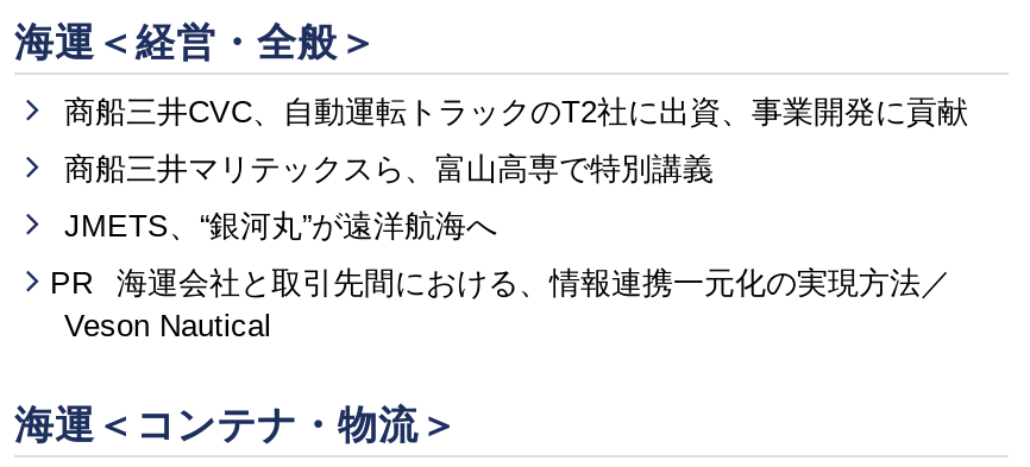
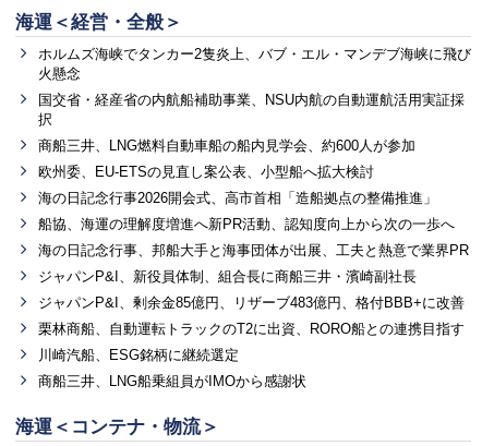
- 商船三井CVC、自動運転トラックのT2社に出資、事業開発に貢献
- 商船三井マリテックスら、富山高専で特別講義
- JMETS、“銀河丸”が遠洋航海へ
- PR
- 海運会社と取引先間における、情報連携一元化の実現方法／
- Veson Nautical
+ ホルムズ海峡でタンカー2隻炎上、バブ・エル・マンデブ海峡に飛び
+ 火懸念
+ 国交省・経産省の内航船補助事業、NSU内航の自動運航活用実証採
+ 択
+ 商船三井、LNG燃料自動車船の船内見学会、約600人が参加
+ 欧州委、EU-ETSの見直し案公表、小型船へ拡大検討
+ 海の日記念行事2026開会式、高市首相「造船拠点の整備推進」
+ 船協、海運の理解度増進へ新PR活動、認知度向上から次の一歩へ
+ 海の日記念行事、邦船大手と海事団体が出展、工夫と熱意で業界PR
+ ジャパンP&I、新役員体制、組合長に商船三井・濱崎副社長
+ ジャパンP&I、剰余金85億円、リザーブ483億円、格付BBB+に改善
+ 栗林商船、自動運転トラックのT2に出資、RORO船との連携目指す
+ 川崎汽船、ESG銘柄に継続選定
+ 商船三井、LNG船乗組員がIMOから感謝状
